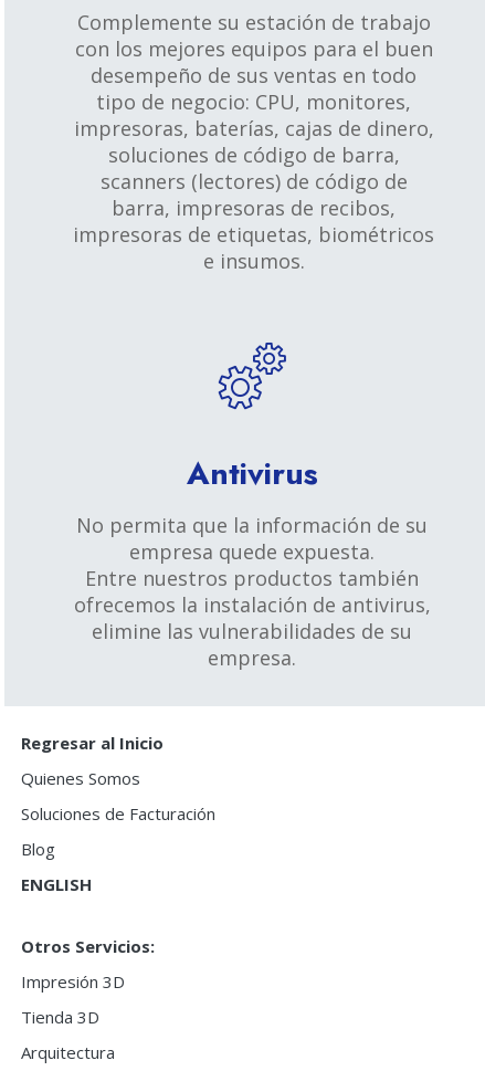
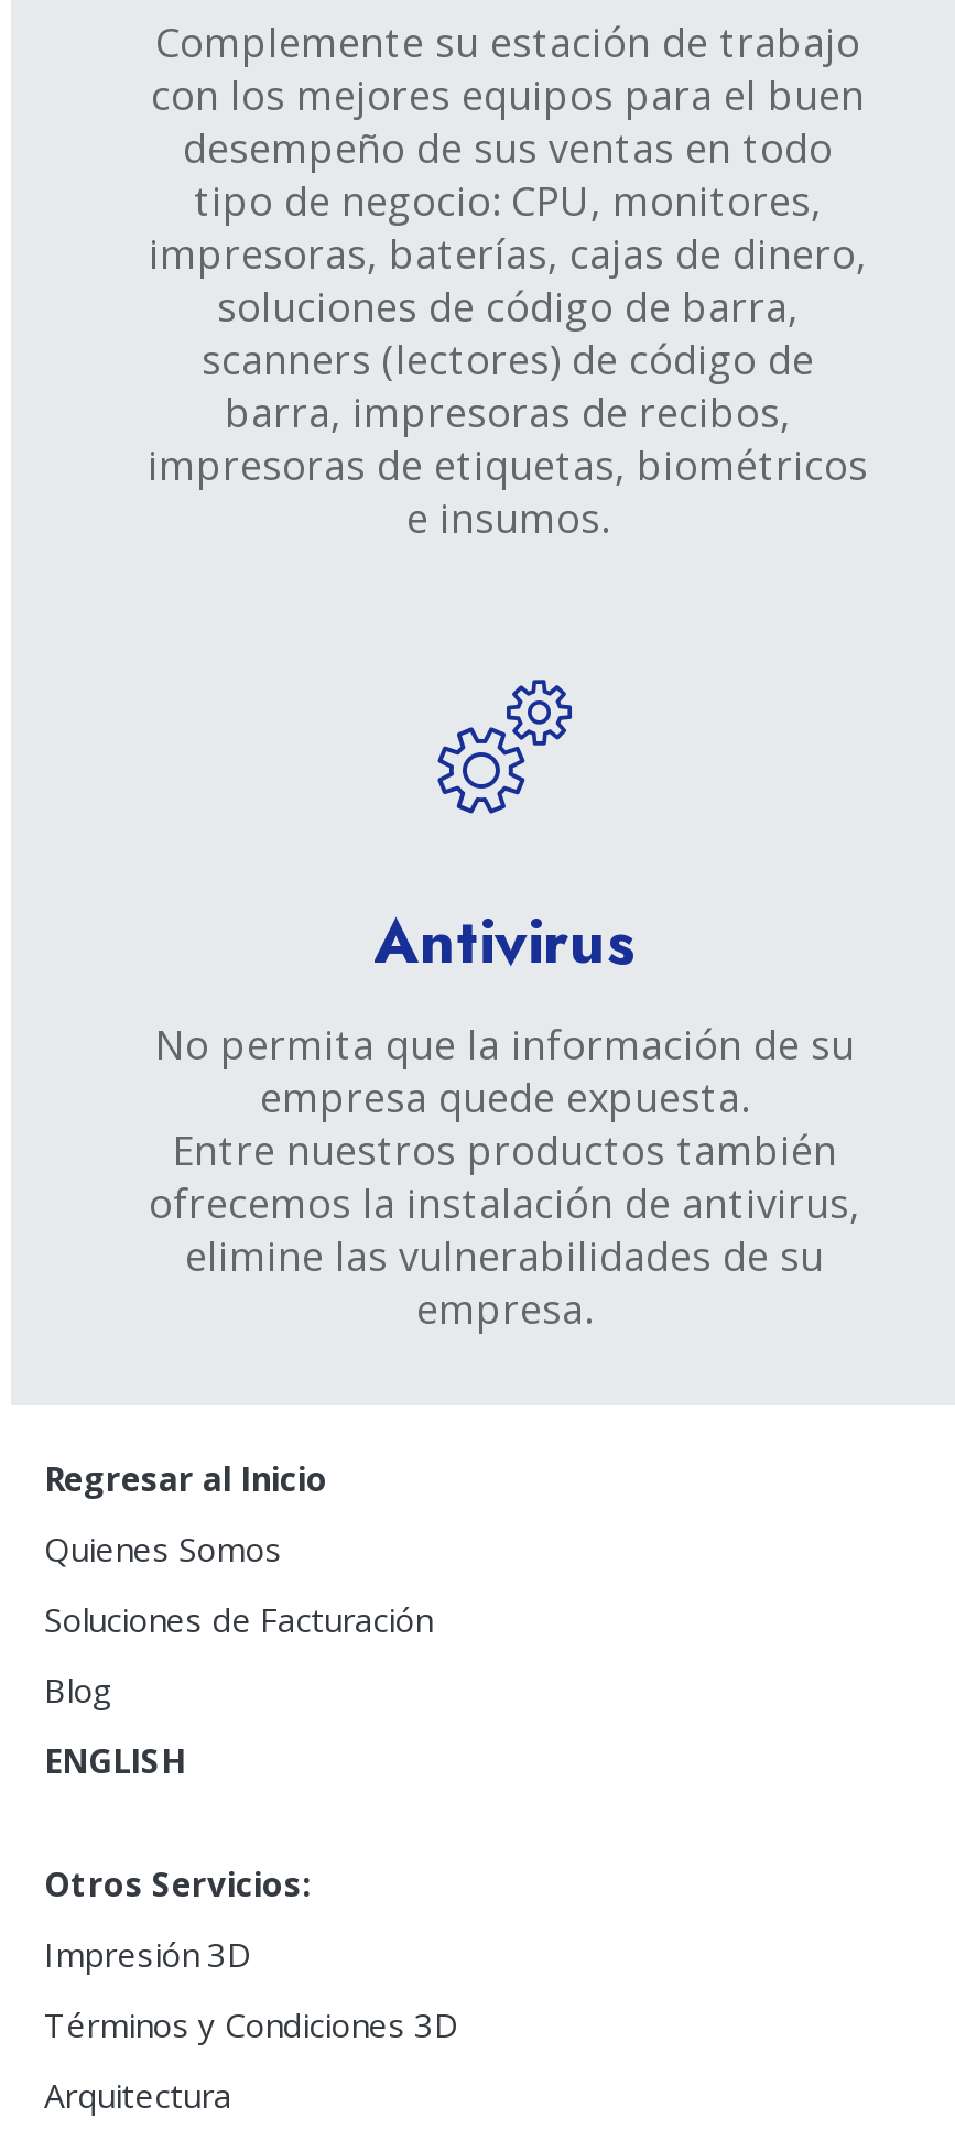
- Tienda 3D
+ Términos y Condiciones 3D
